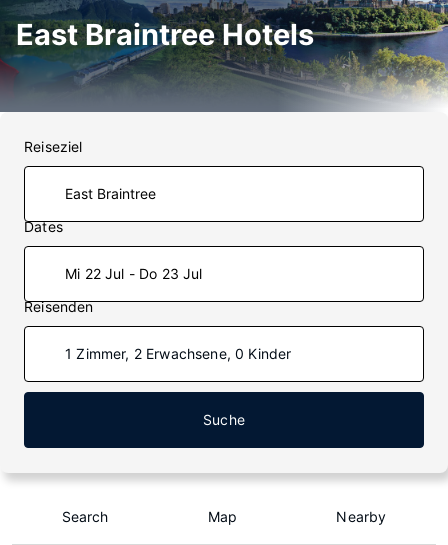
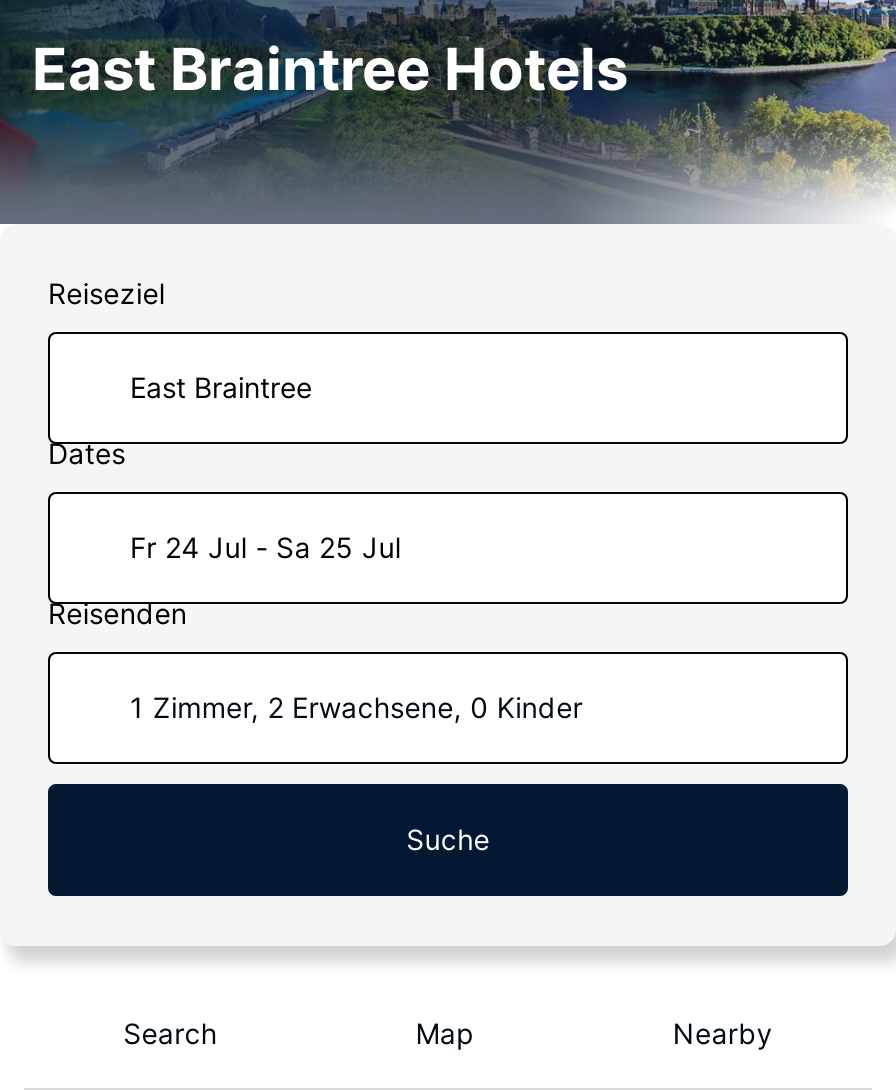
- Mi 22 Jul - Do 23 Jul
+ Fr 24 Jul - Sa 25 Jul
